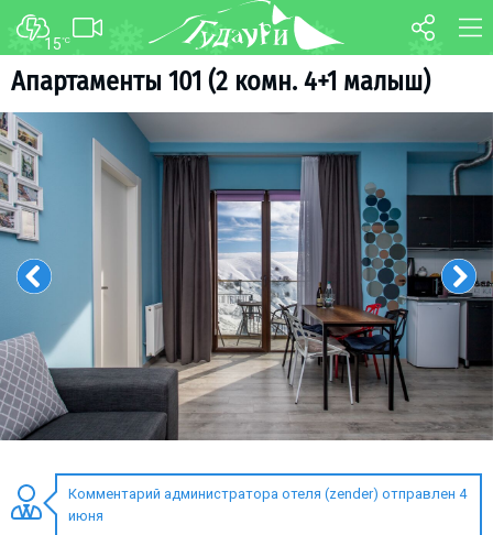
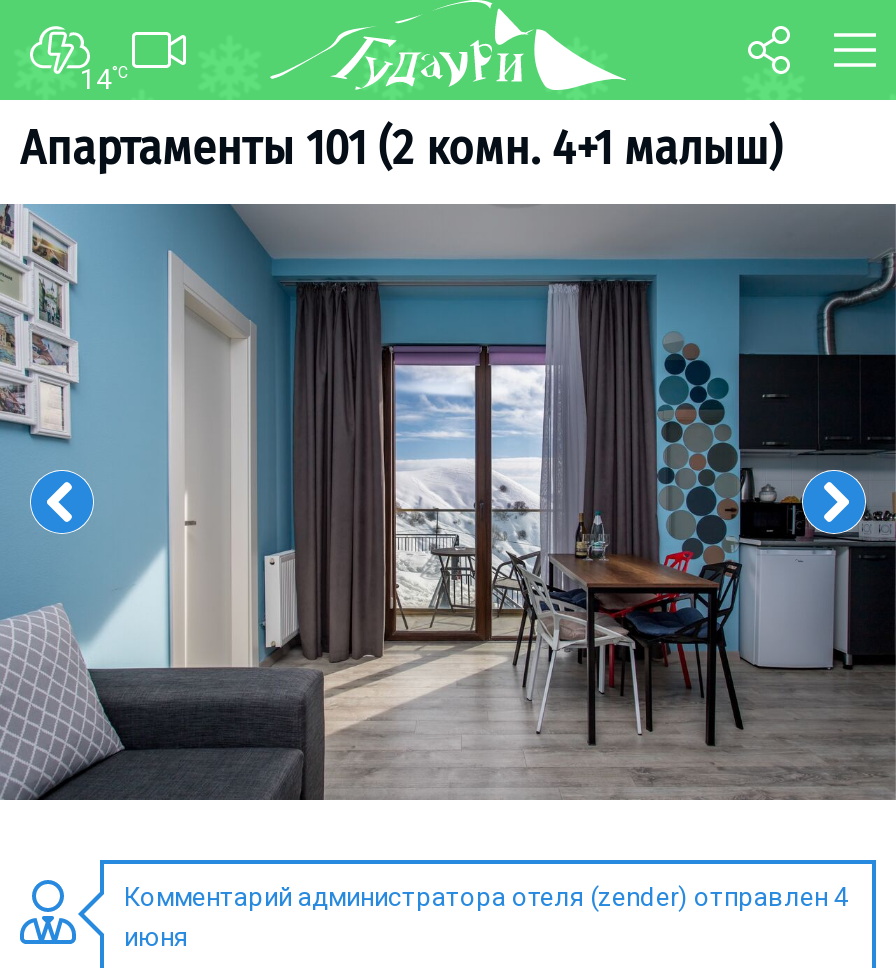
- 15°C
+ 14°C
